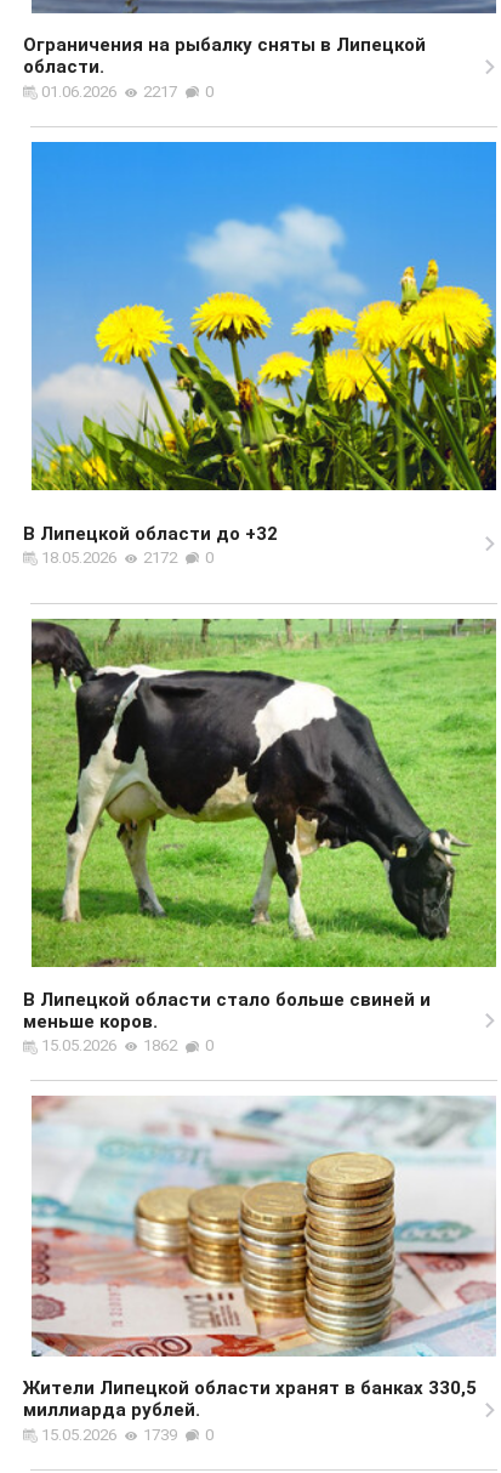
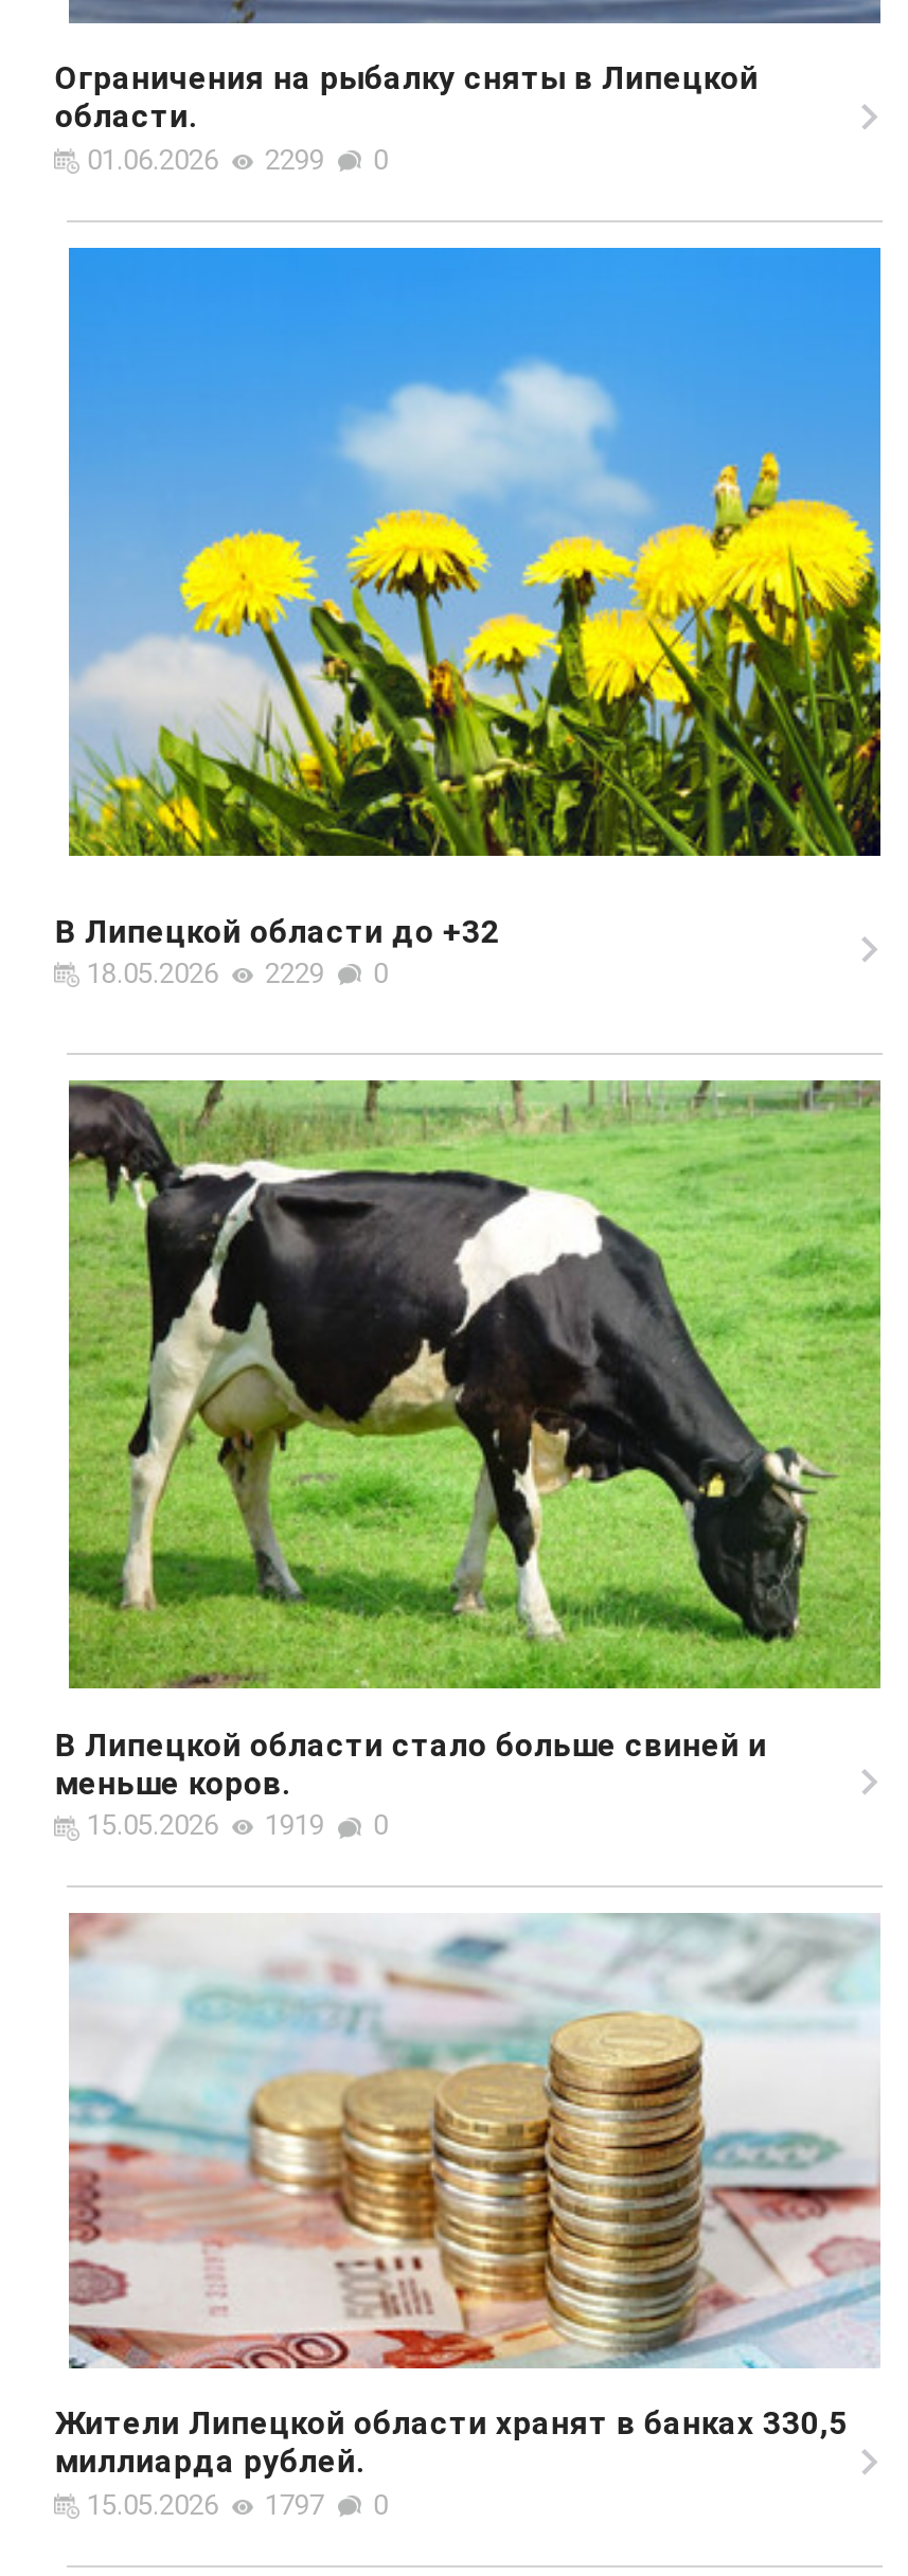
- 01.06.2026 2217 0
+ 01.06.2026 2299 0

- 18.05.2026 2172 0
+ 18.05.2026 2229 0

- 15.05.2026 1862 0
+ 15.05.2026 1919 0

- 15.05.2026 1739 0
+ 15.05.2026 1797 0
